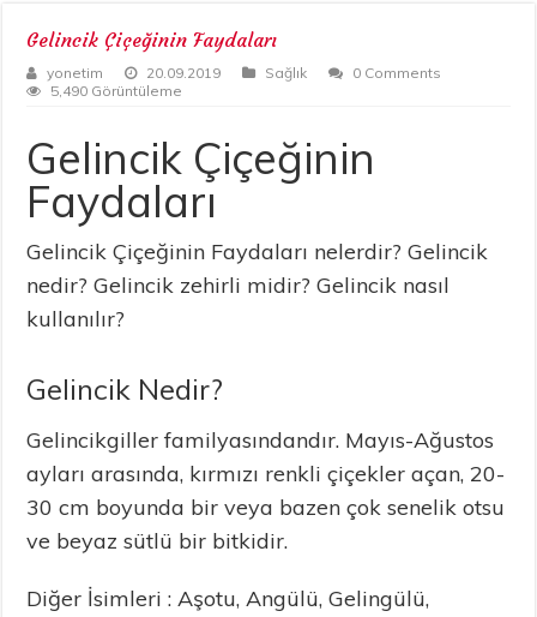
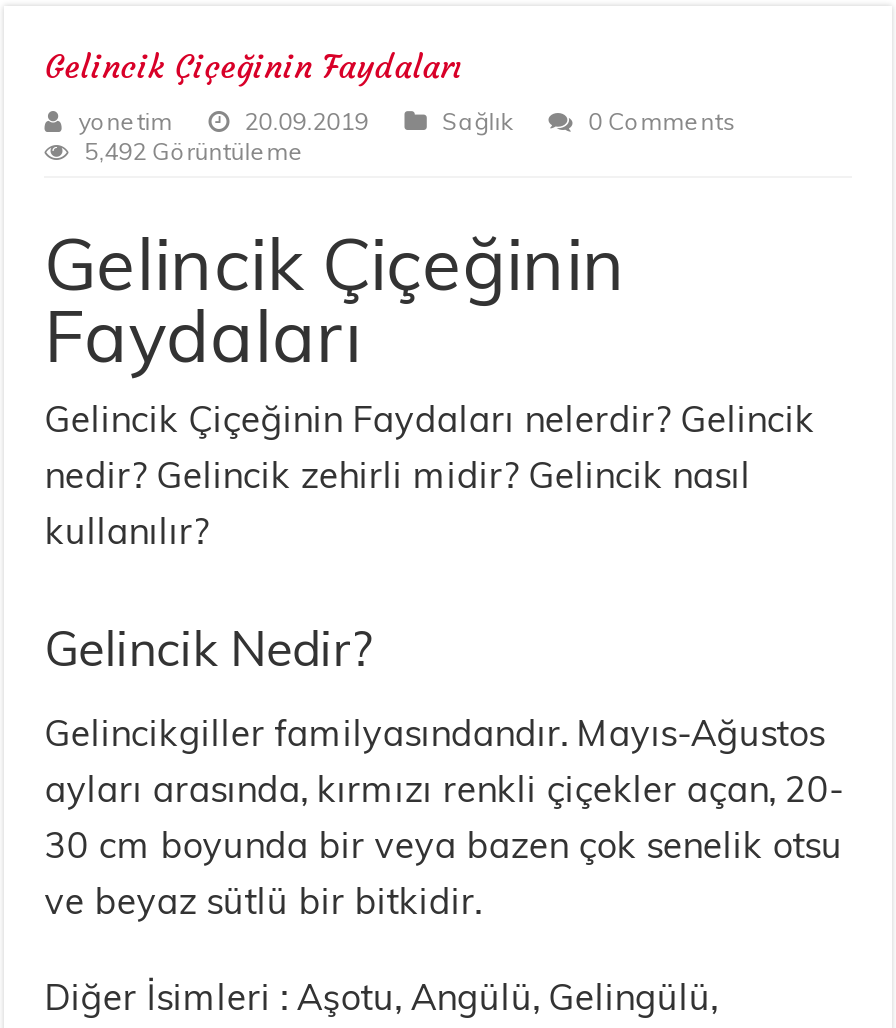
- 5,490 Görüntüleme
+ 5,492 Görüntüleme
